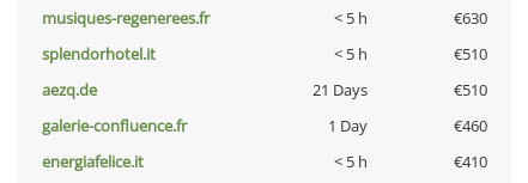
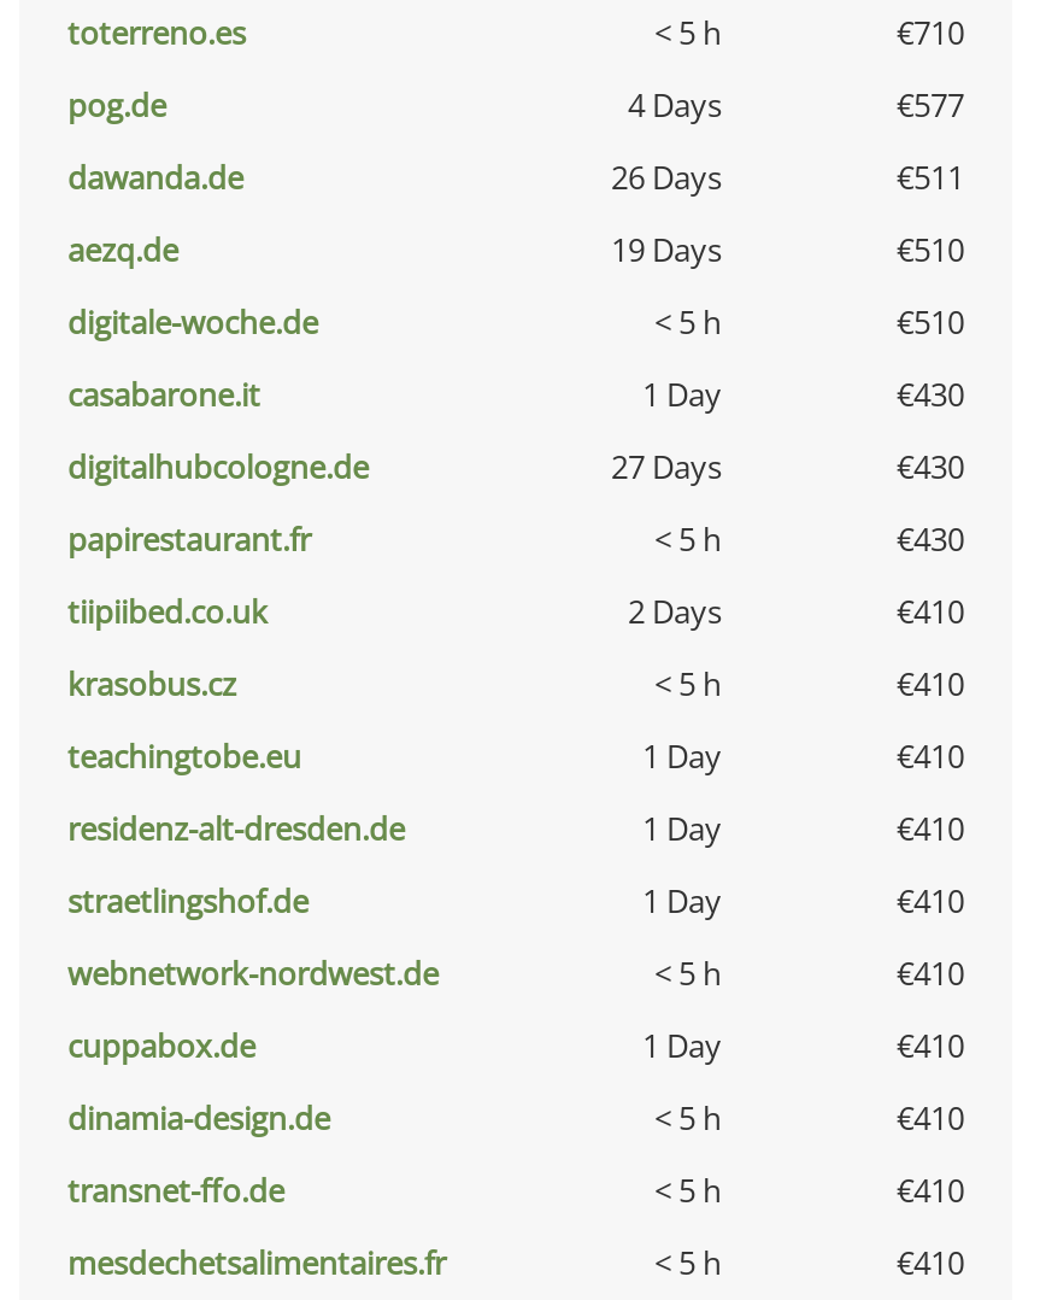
- musiques-regenerees.fr
+ toterreno.es

- €630
- splendorhotel.it
+ €710
+ pog.de
+ 4 Days
+ €577
+ dawanda.de
+ 26 Days
+ €511
+ aezq.de
+ 19 Days
+ €510
+ digitale-woche.de

- aezq.de
- 21 Days
- €510
- galerie-confluence.fr
+ casabarone.it

- €460
- energiafelice.it
+ €430
+ digitalhubcologne.de
+ 27 Days
+ €430
+ papirestaurant.fr
+ < 5 h
+ €430
+ tiipiibed.co.uk
+ 2 Days
+ €410
+ krasobus.cz
+ < 5 h
+ €410
+ teachingtobe.eu
+ 1 Day
+ €410
+ residenz-alt-dresden.de
+ 1 Day
+ €410
+ straetlingshof.de
+ 1 Day
+ €410
+ webnetwork-nordwest.de
+ < 5 h
+ €410
+ cuppabox.de
+ 1 Day
+ €410
+ dinamia-design.de
+ < 5 h
+ €410
+ transnet-ffo.de
+ < 5 h
+ €410
+ mesdechetsalimentaires.fr
